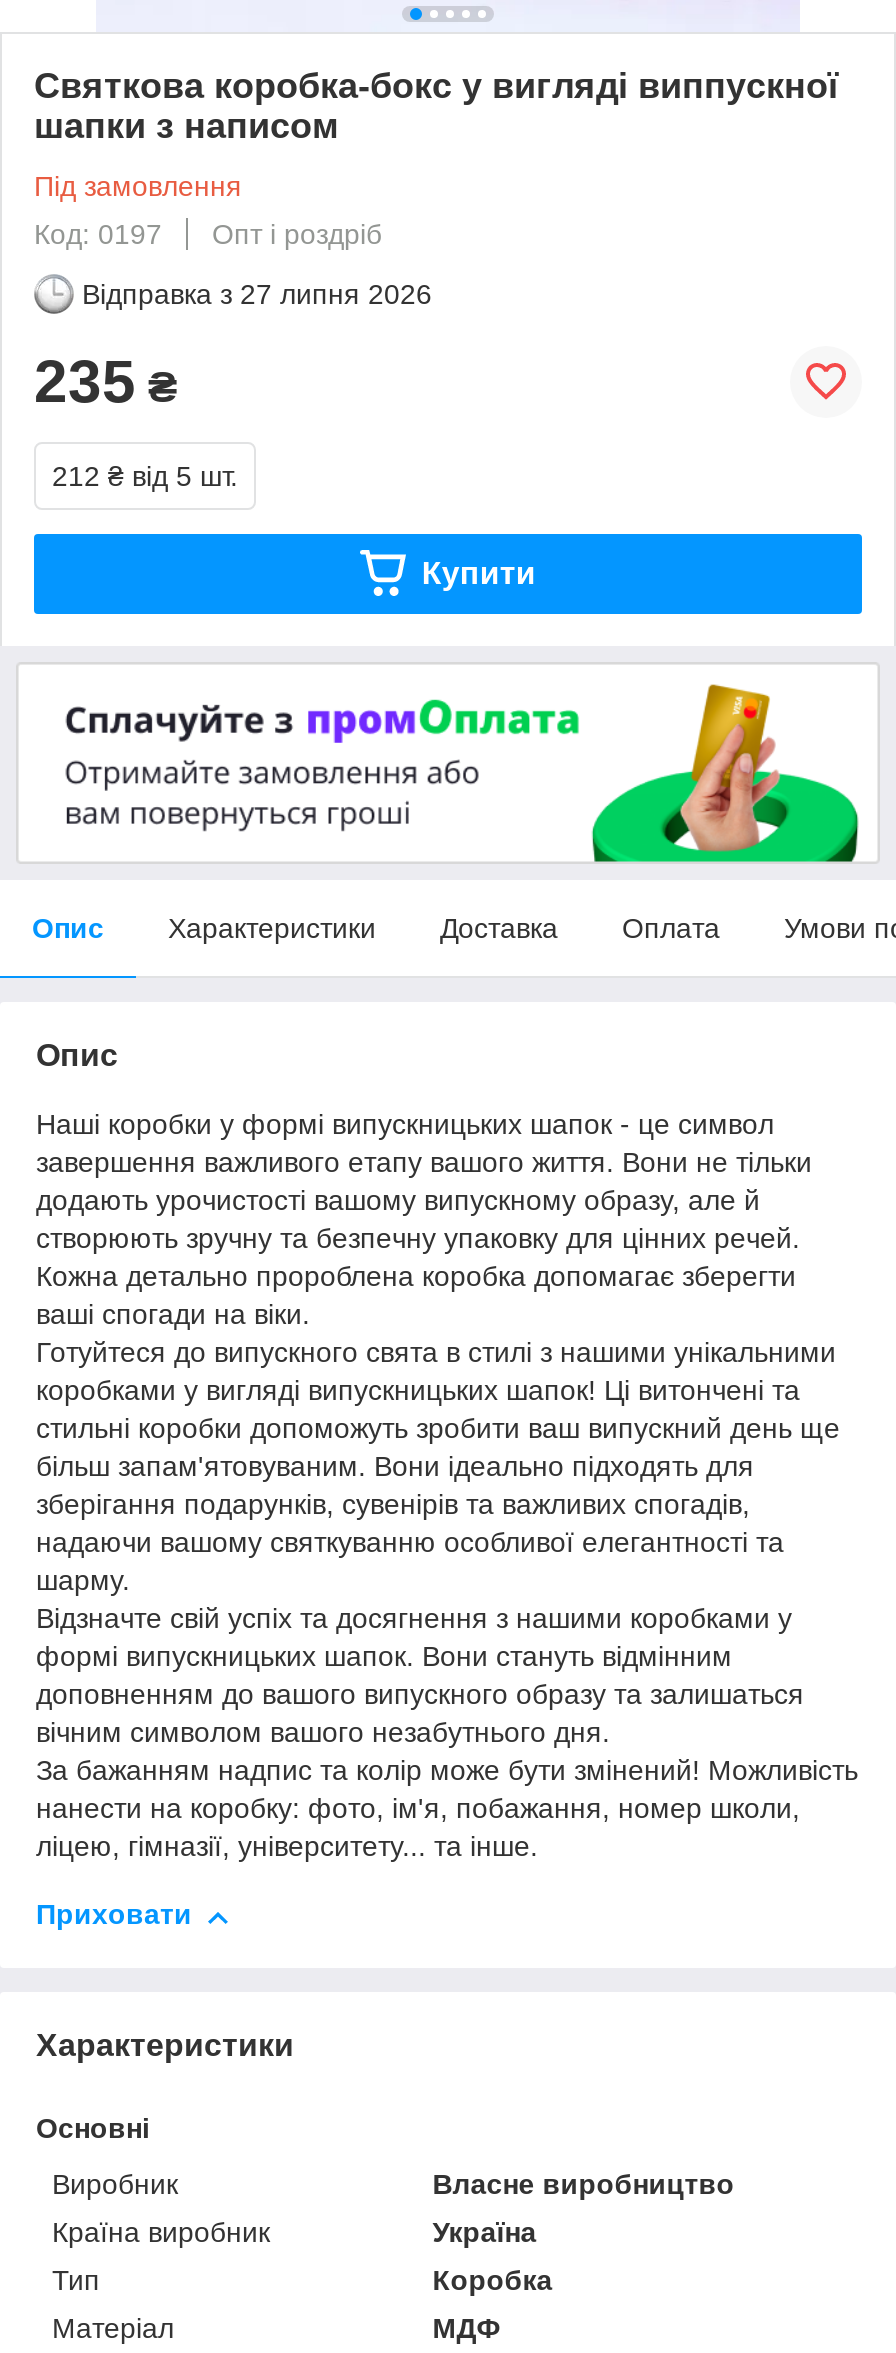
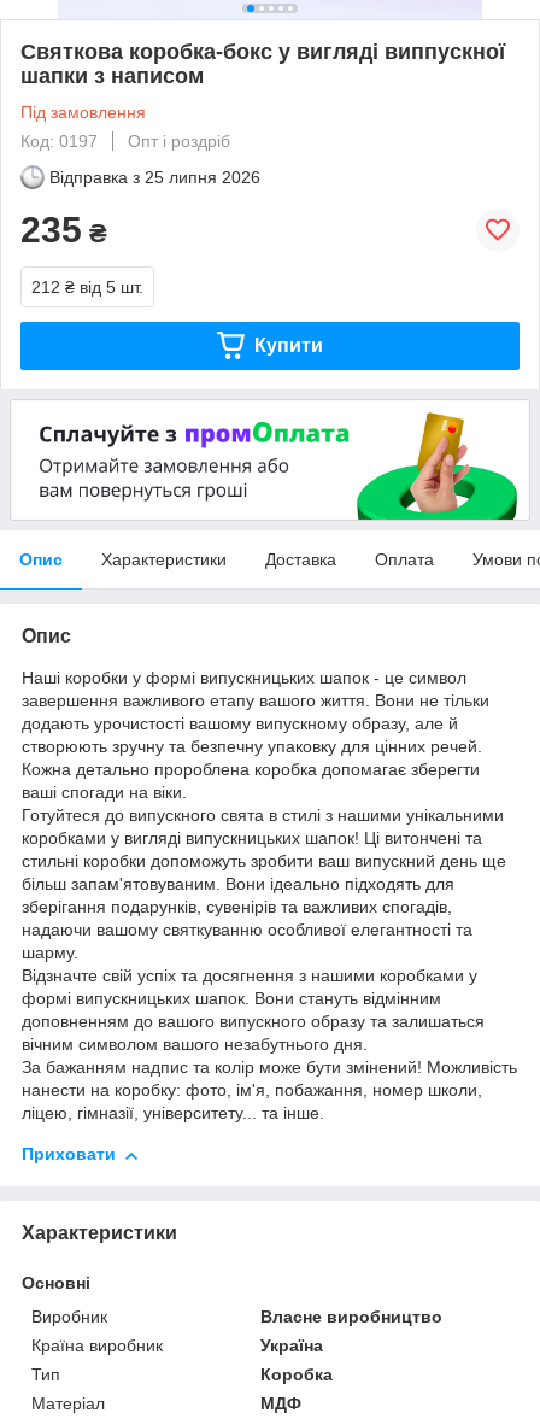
- Відправка з 27 липня 2026
+ Відправка з 25 липня 2026
